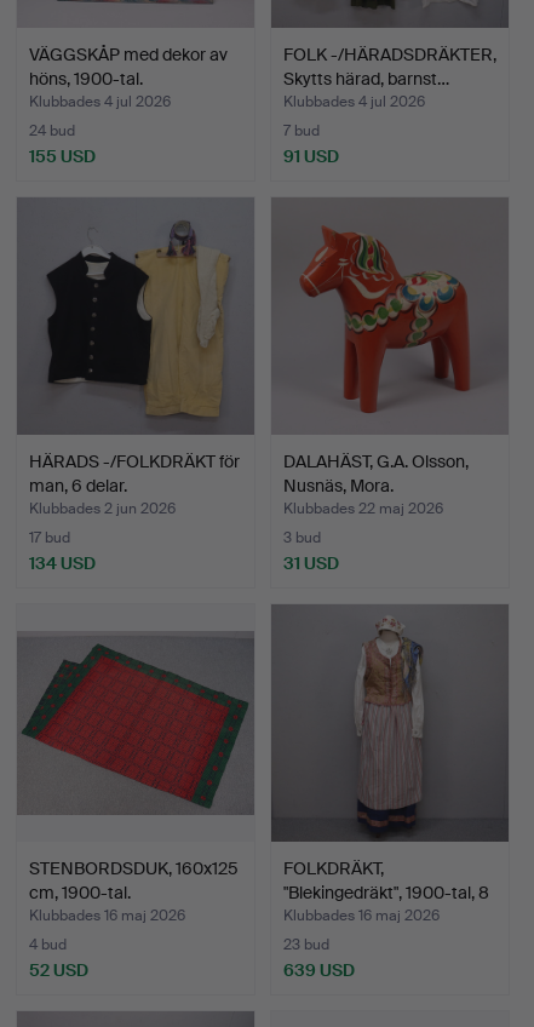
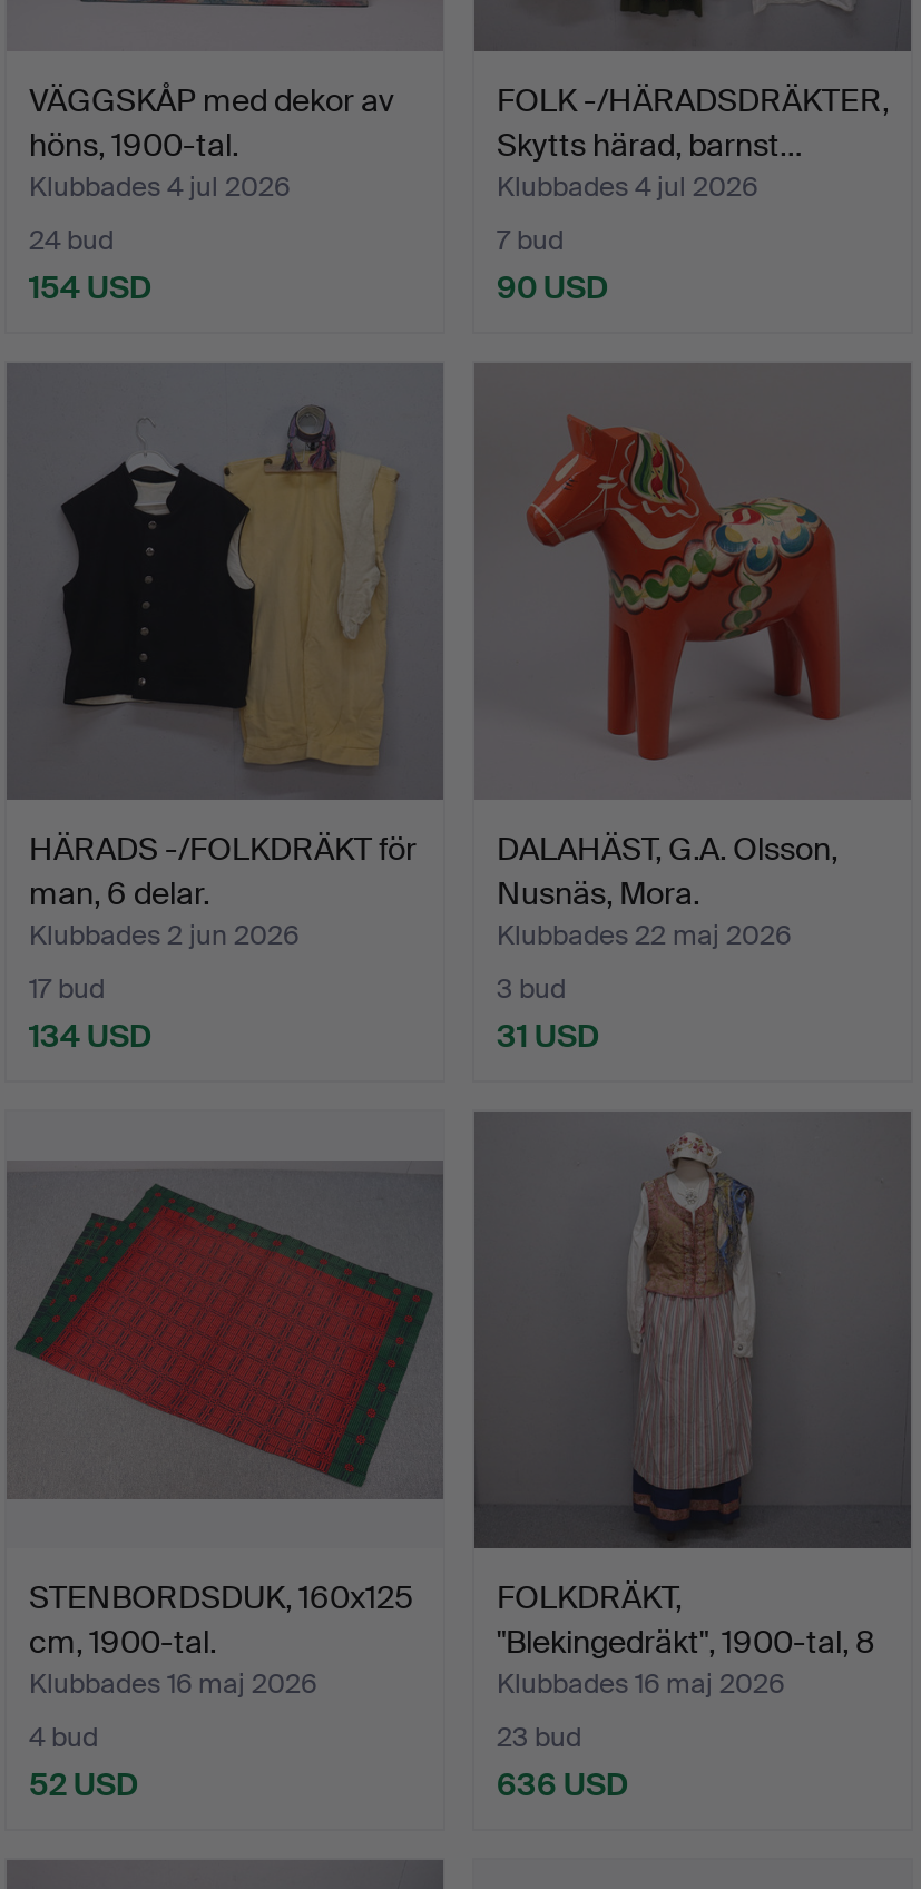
- 155 USD
+ 154 USD

- 91 USD
+ 90 USD

- 639 USD
+ 636 USD
